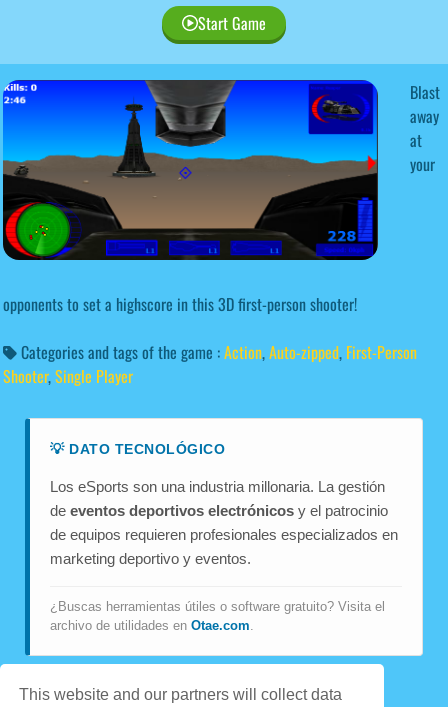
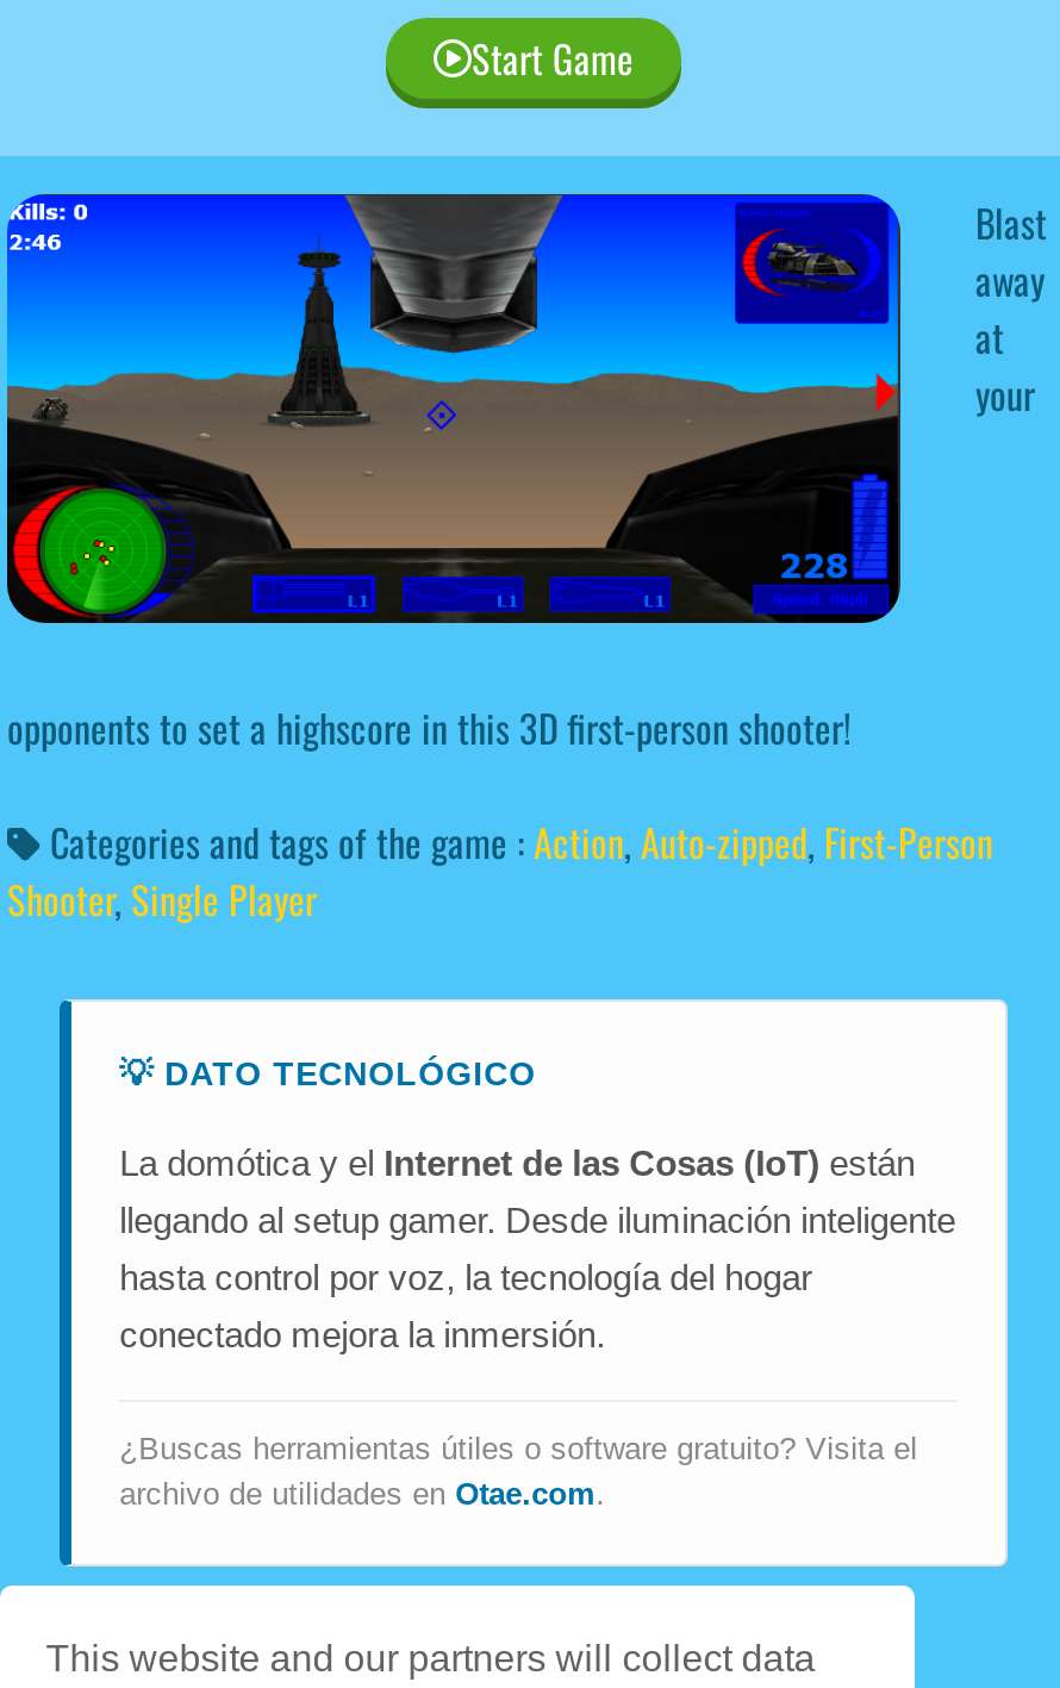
- Los eSports son una industria millonaria. La gestión
- de eventos deportivos electrónicos y el patrocinio
- de equipos requieren profesionales especializados en
- marketing deportivo y eventos.
+ La domótica y el Internet de las Cosas (IoT) están
+ llegando al setup gamer. Desde iluminación inteligente
+ hasta control por voz, la tecnología del hogar
+ conectado mejora la inmersión.
